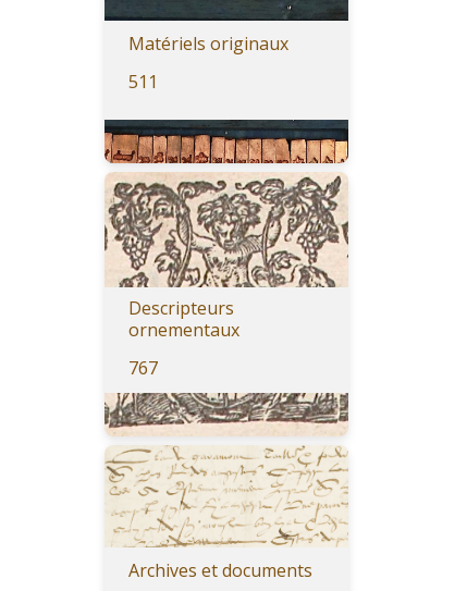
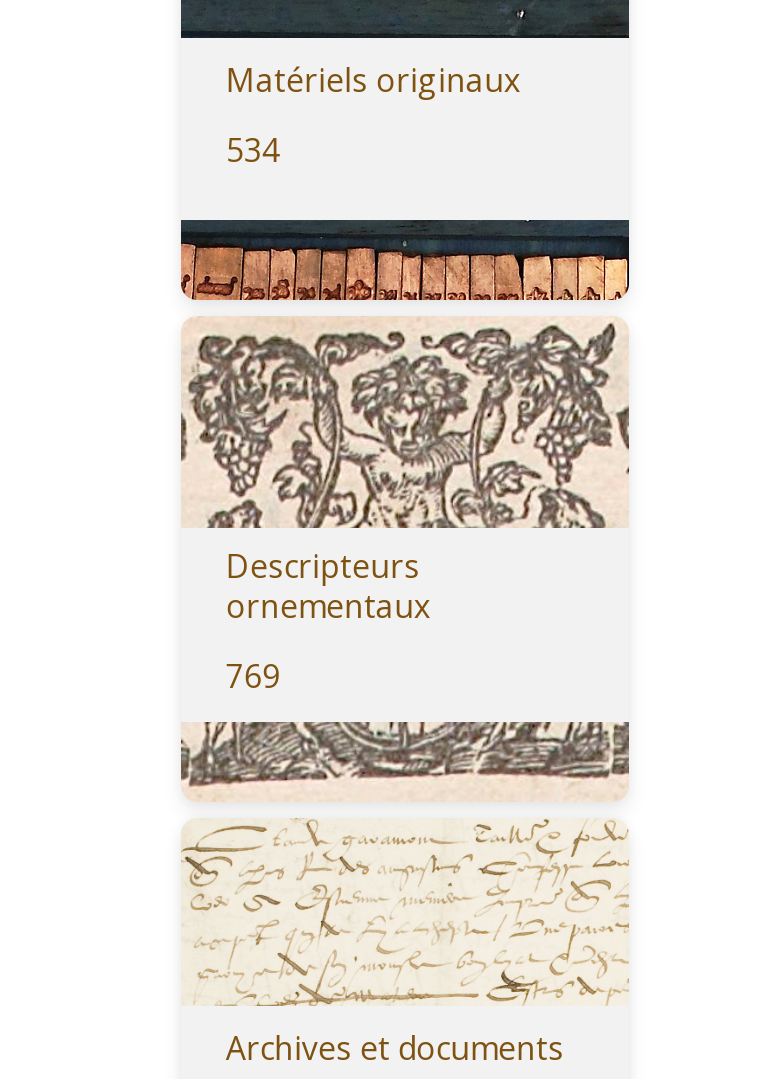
- 511
+ 534

- 767
+ 769
